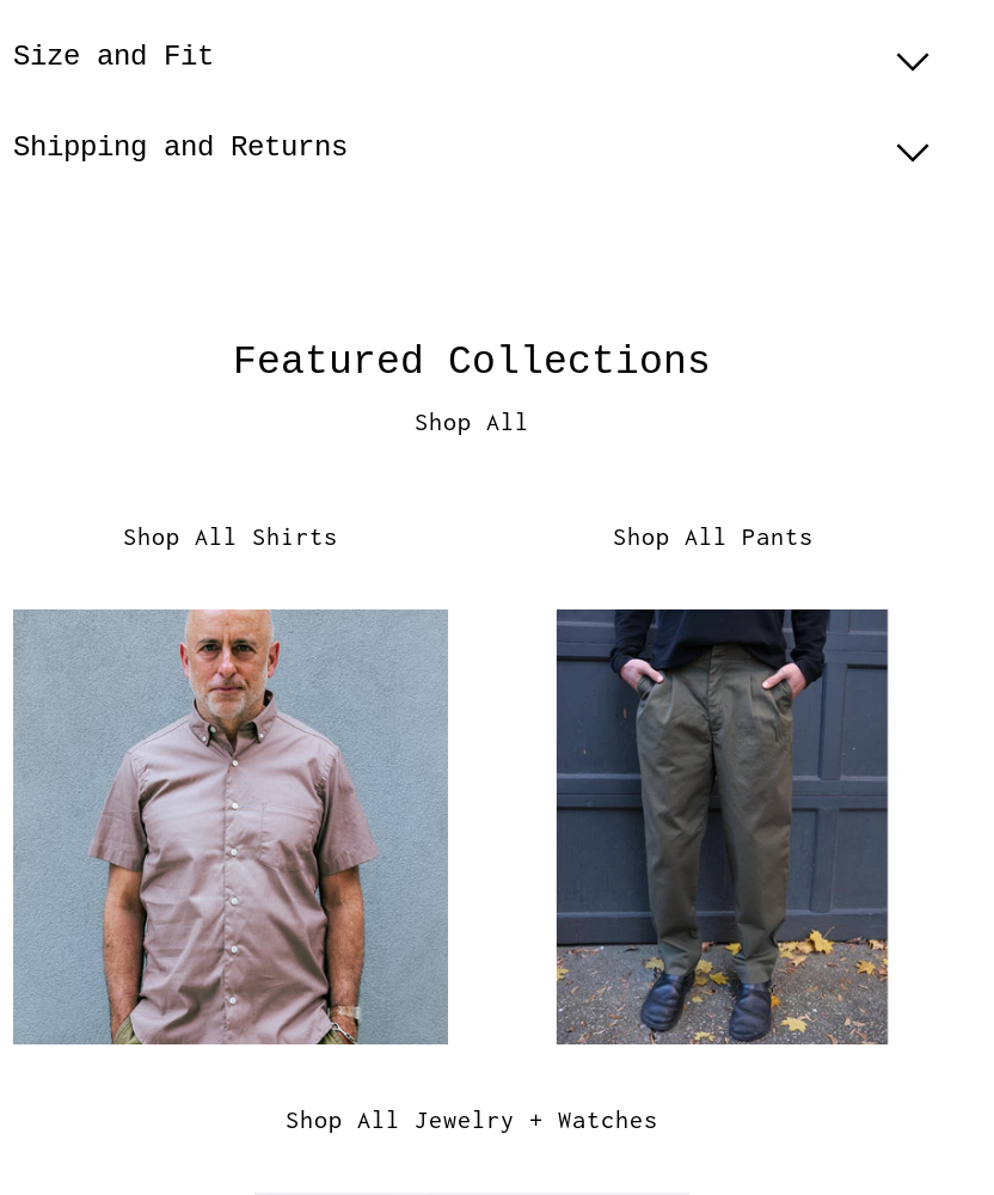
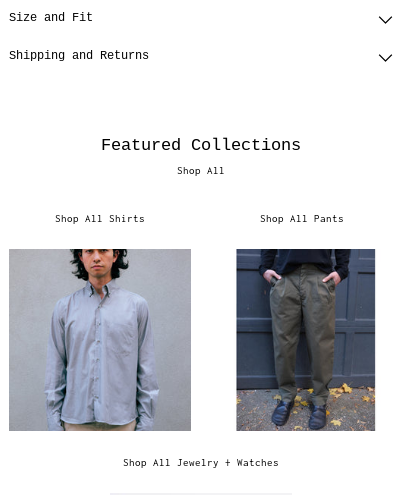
- [image]
+ [image]
